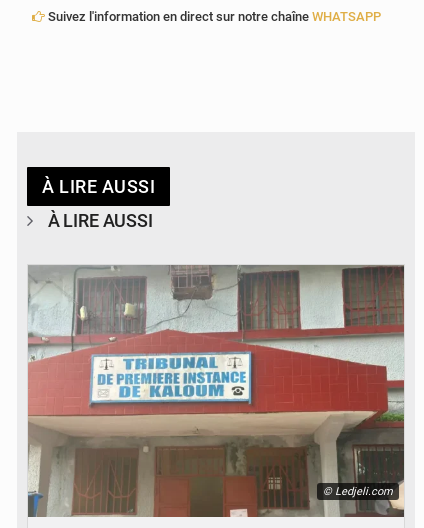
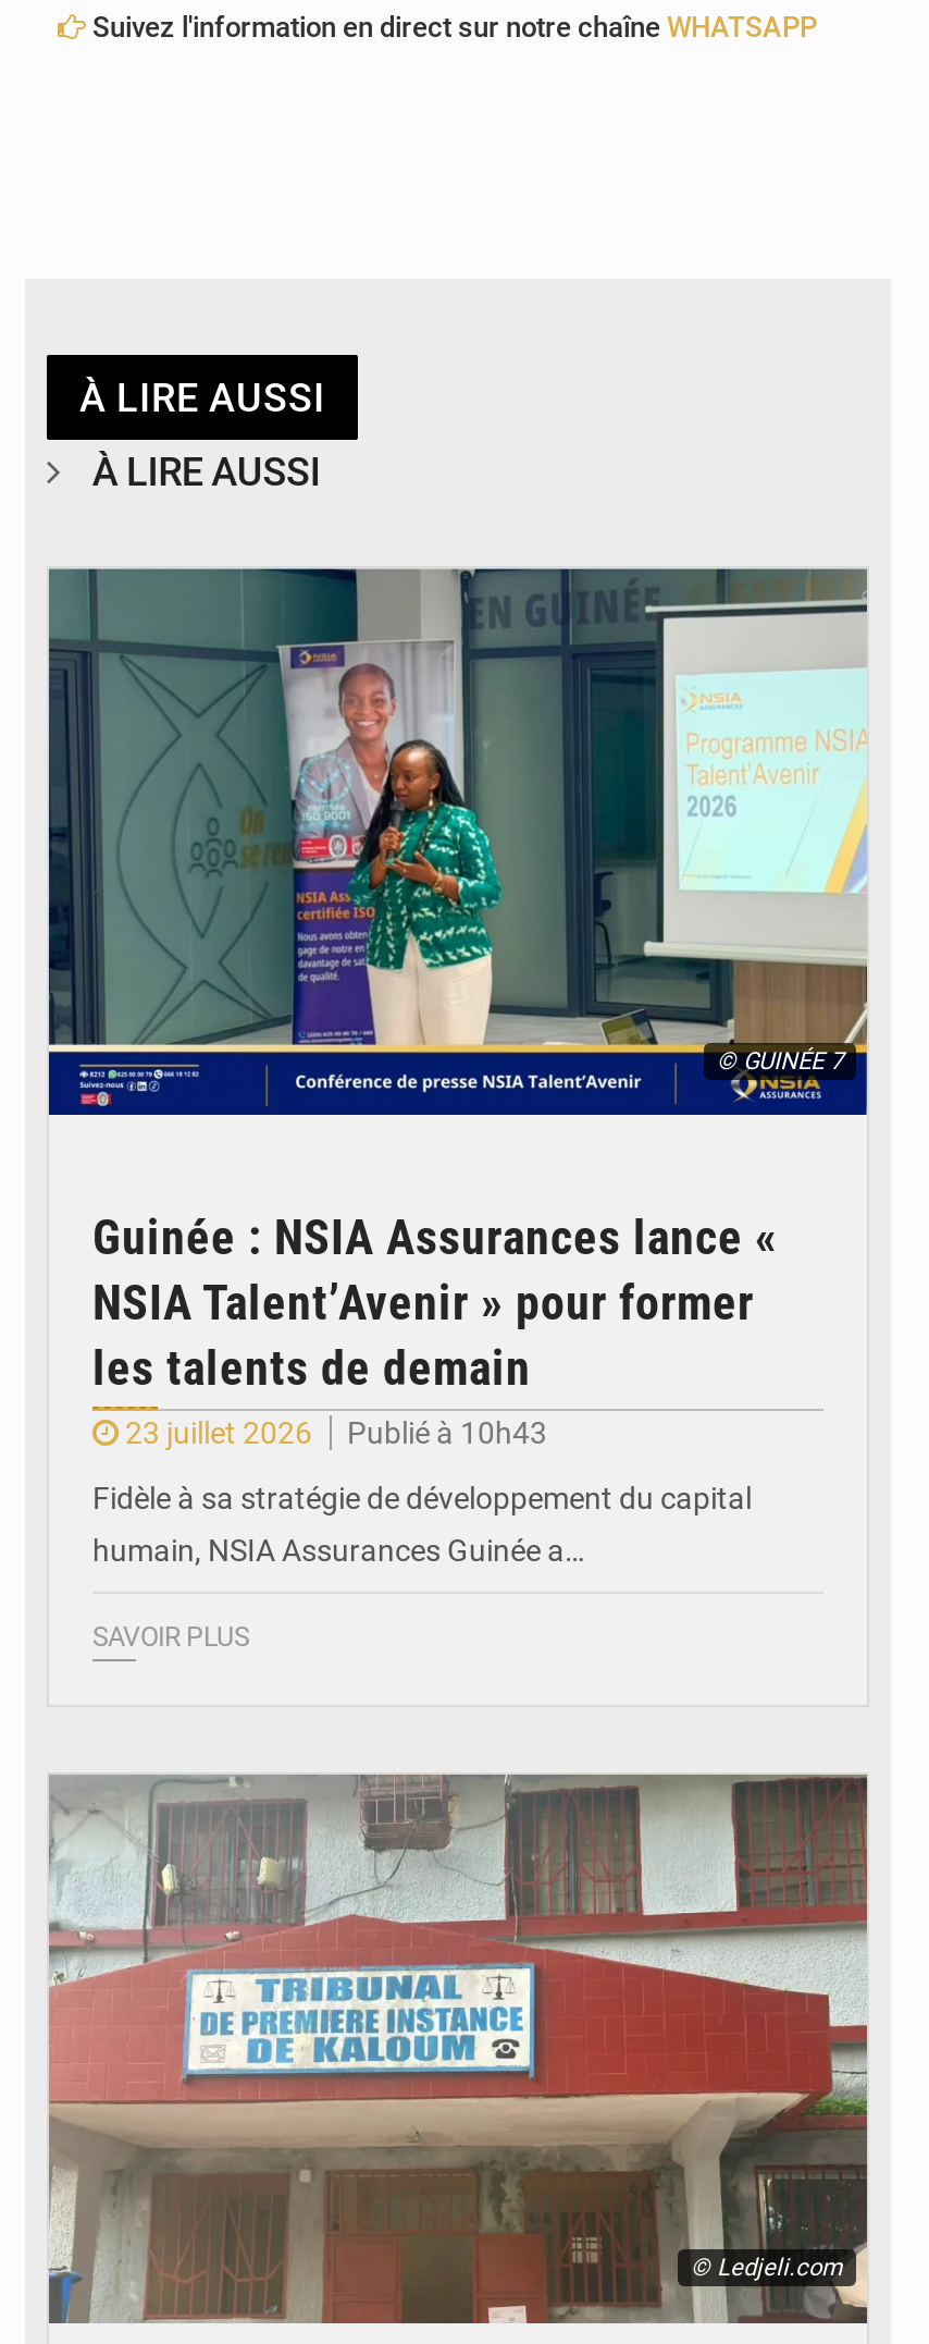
+ [image]
+ © GUINÉE 7
+ Guinée : NSIA Assurances lance «
+ NSIA Talent’Avenir » pour former
+ les talents de demain
+ 23 juillet 2026
+ Publié à 10h43
+ Fidèle à sa stratégie de développement du capital
+ humain, NSIA Assurances Guinée a…
+ SAVOIR PLUS
